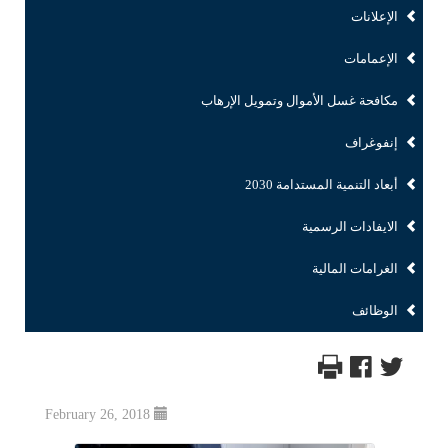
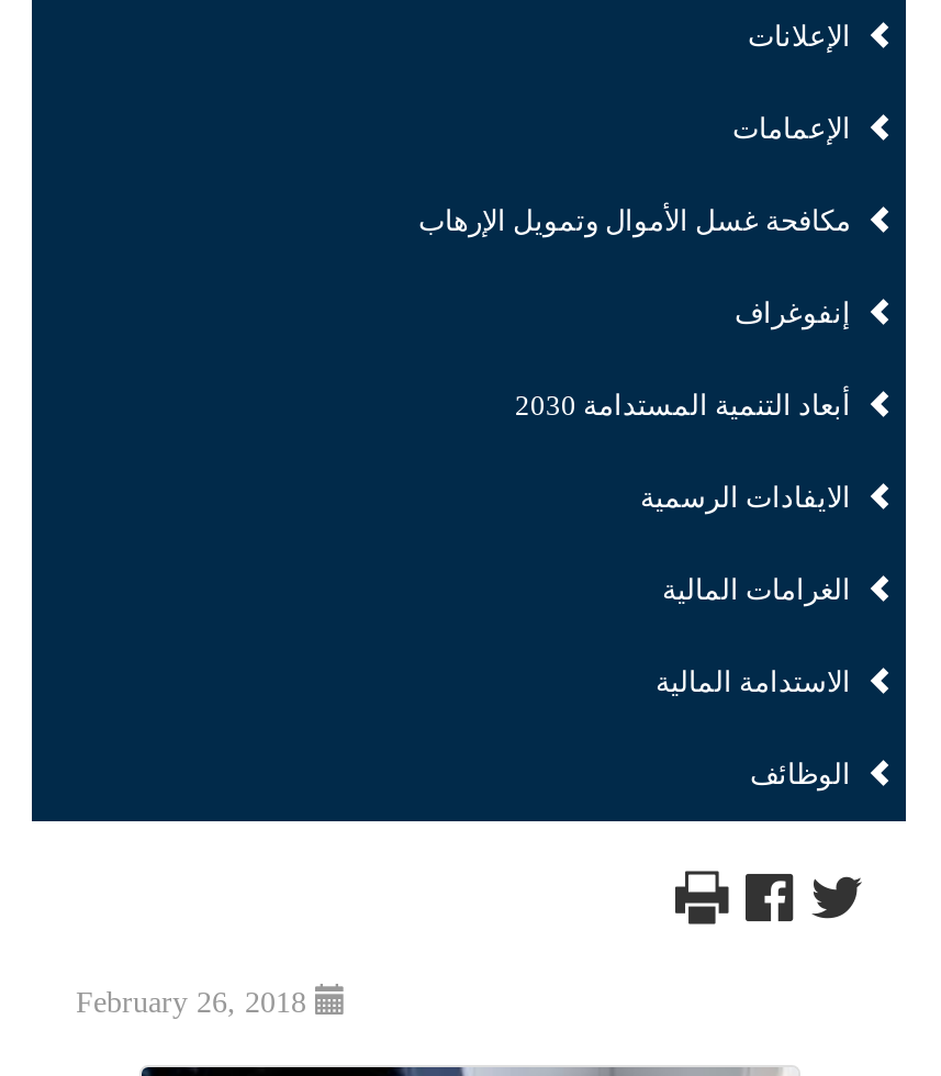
+ الاستدامة المالية
